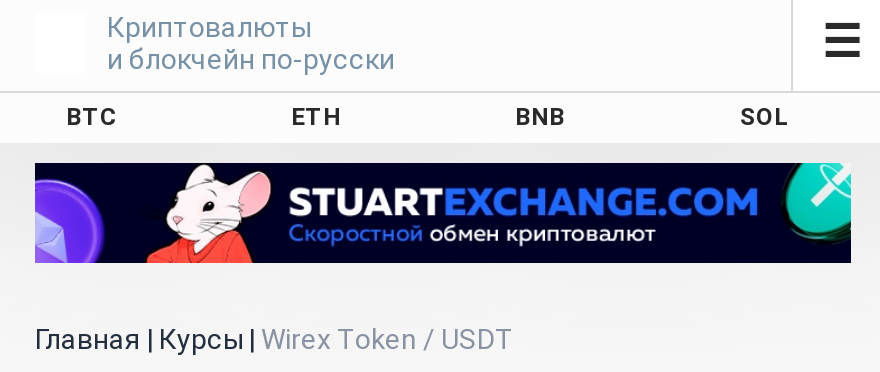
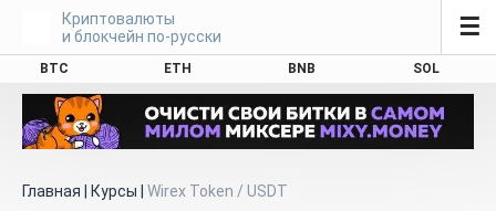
- [image]
+ [image]
